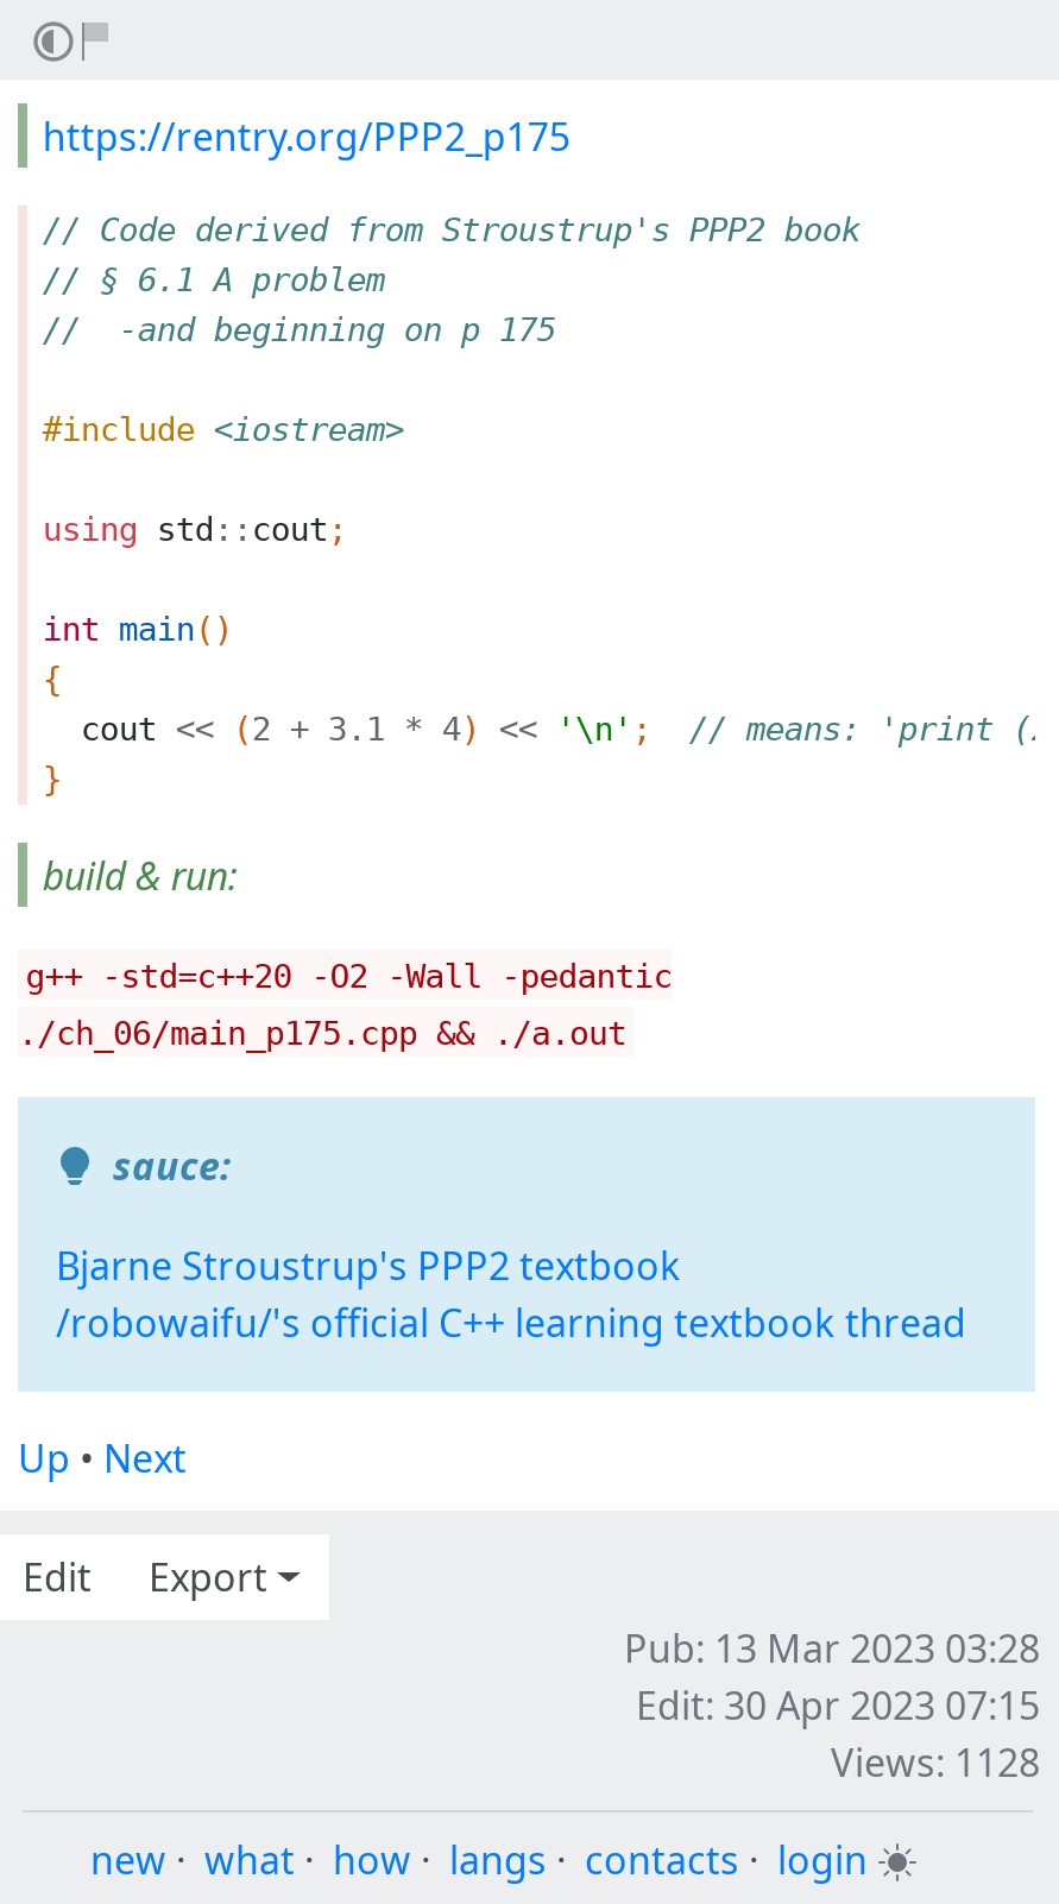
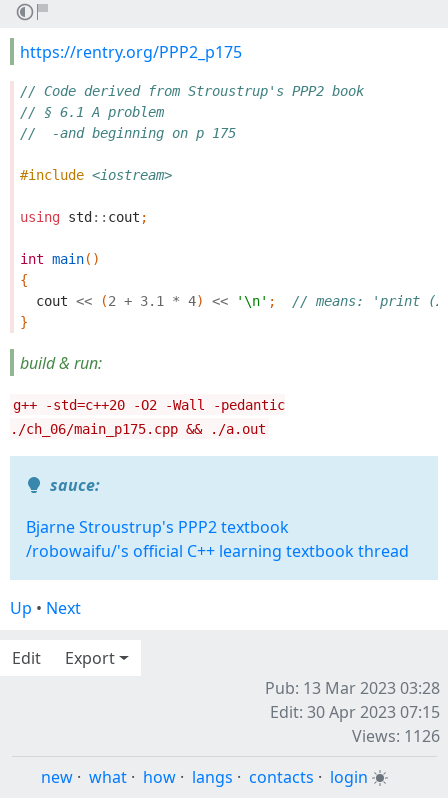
- Views: 1128
+ Views: 1126
